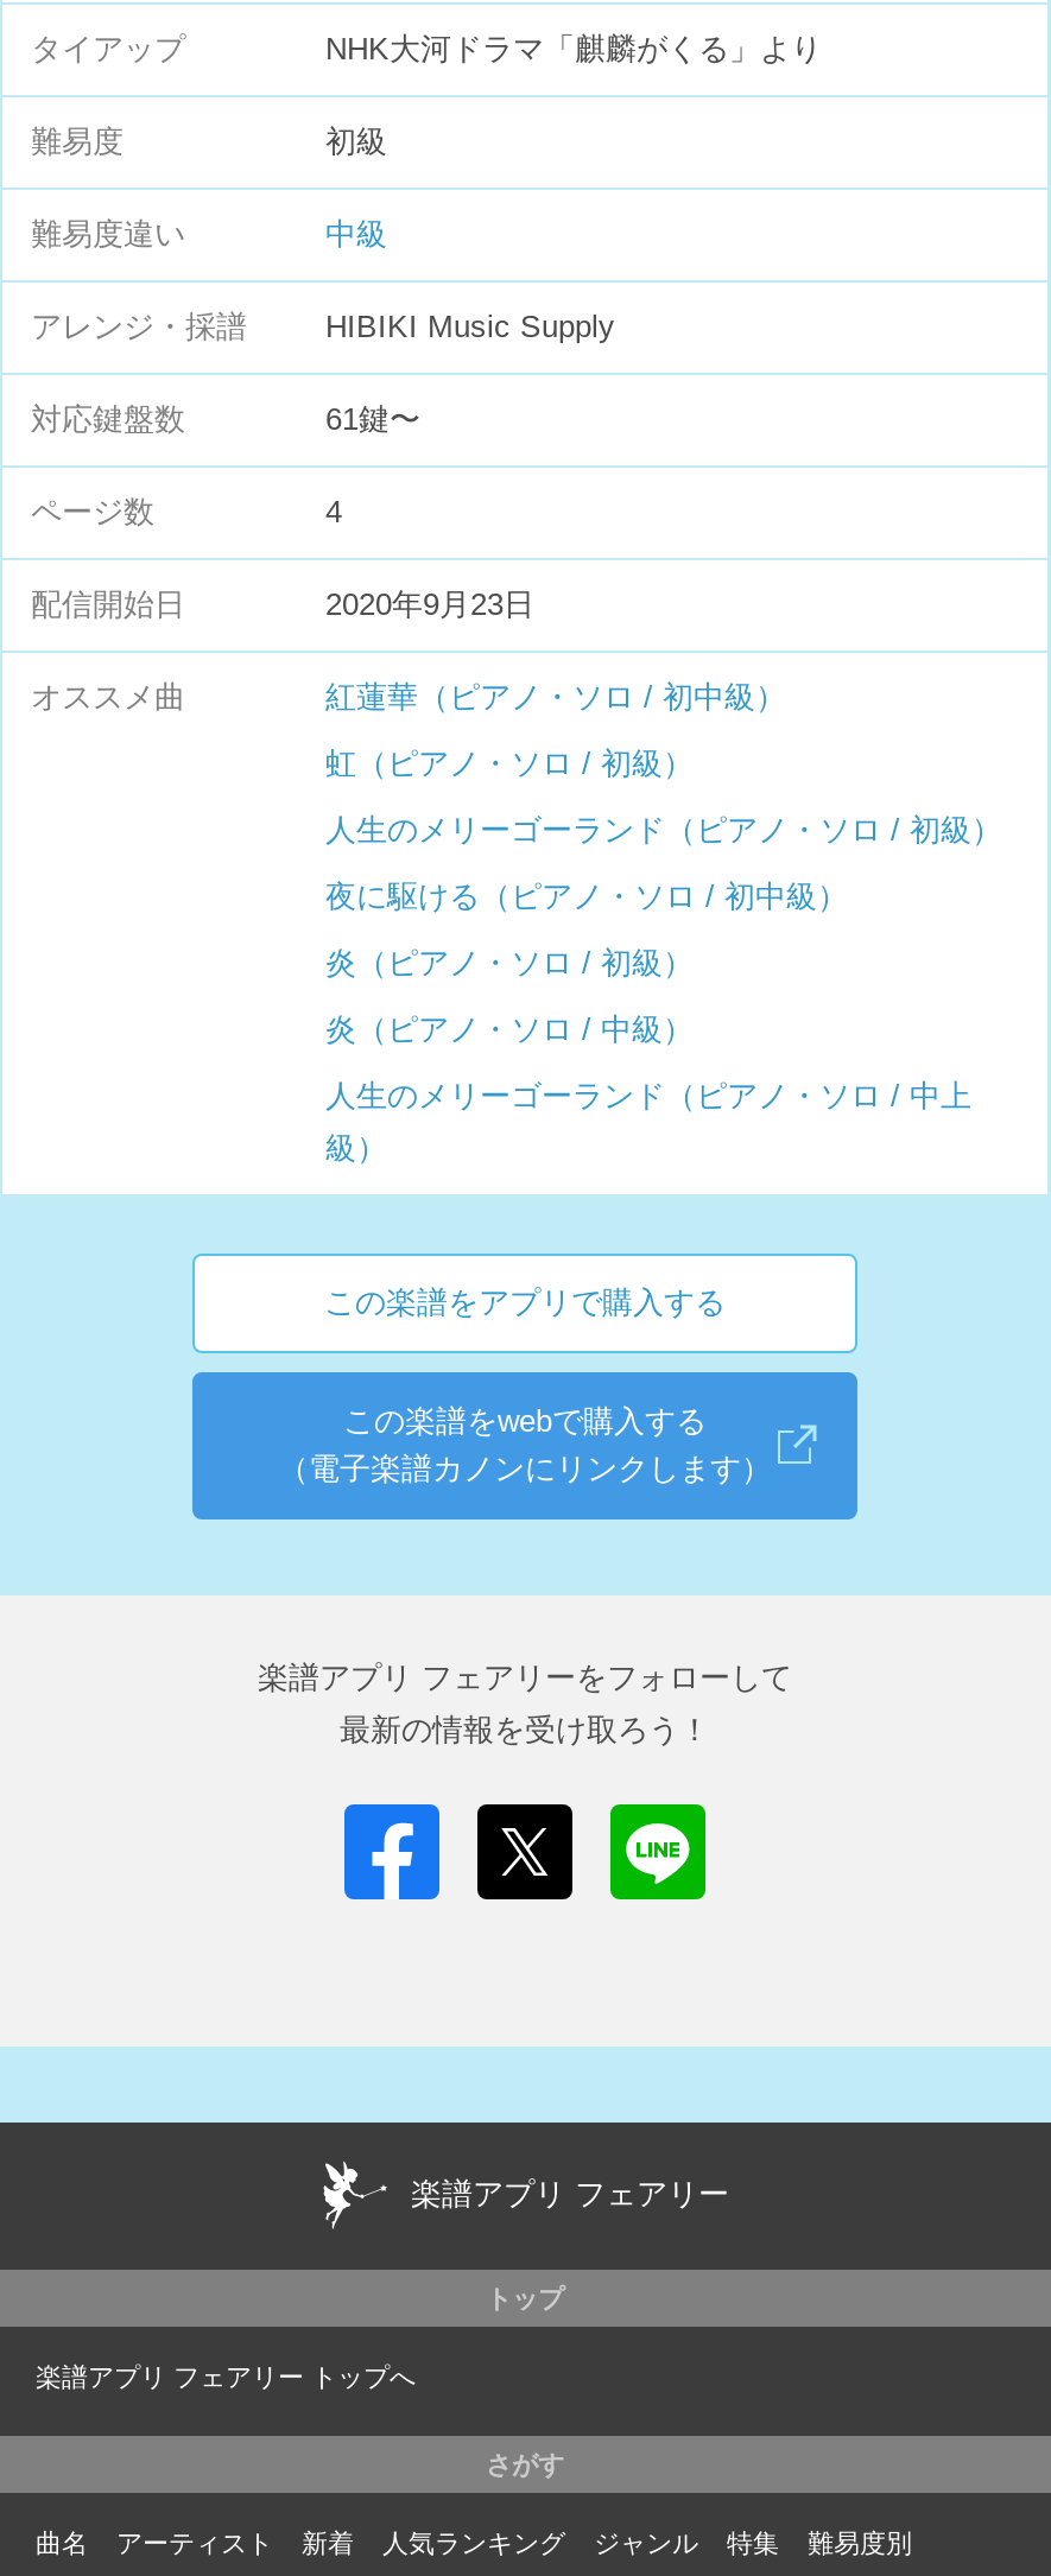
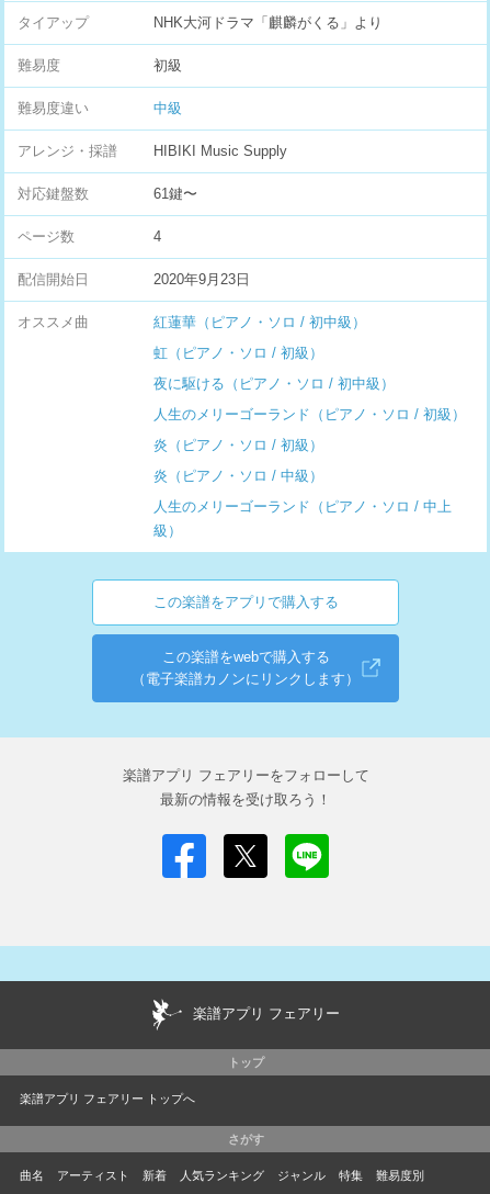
moved down: 人生のメリーゴーランド（ピアノ・ソロ / 初級）

moved up: 夜に駆ける（ピアノ・ソロ / 初中級）
